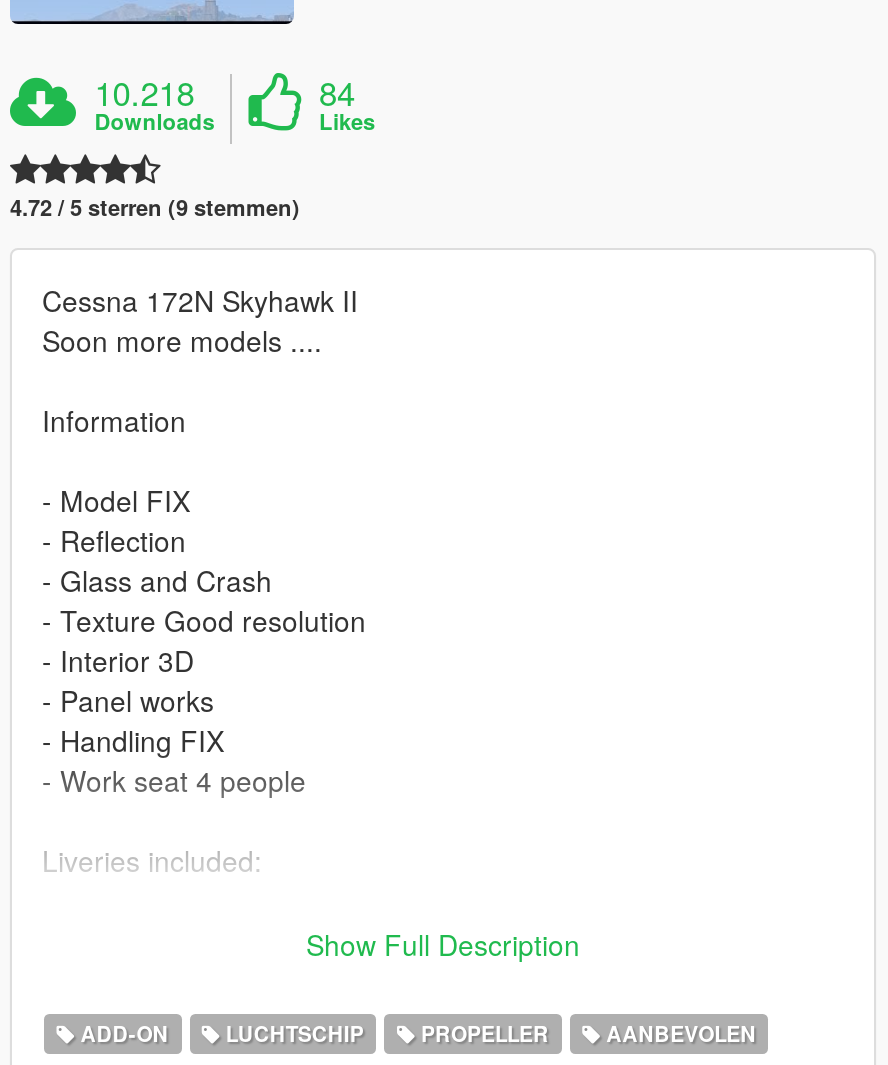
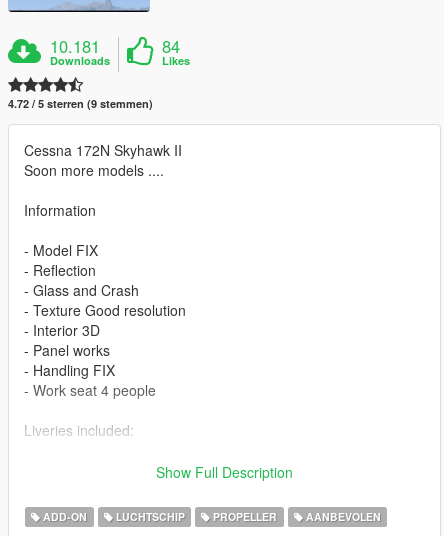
- 10.218
+ 10.181
